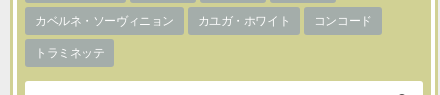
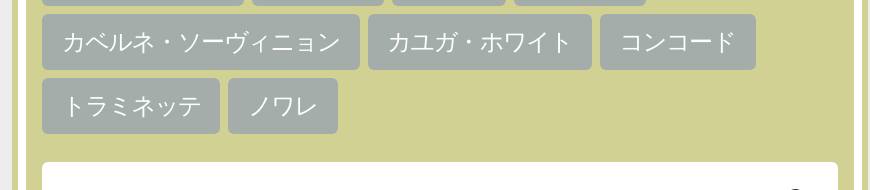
+ ノワレ
